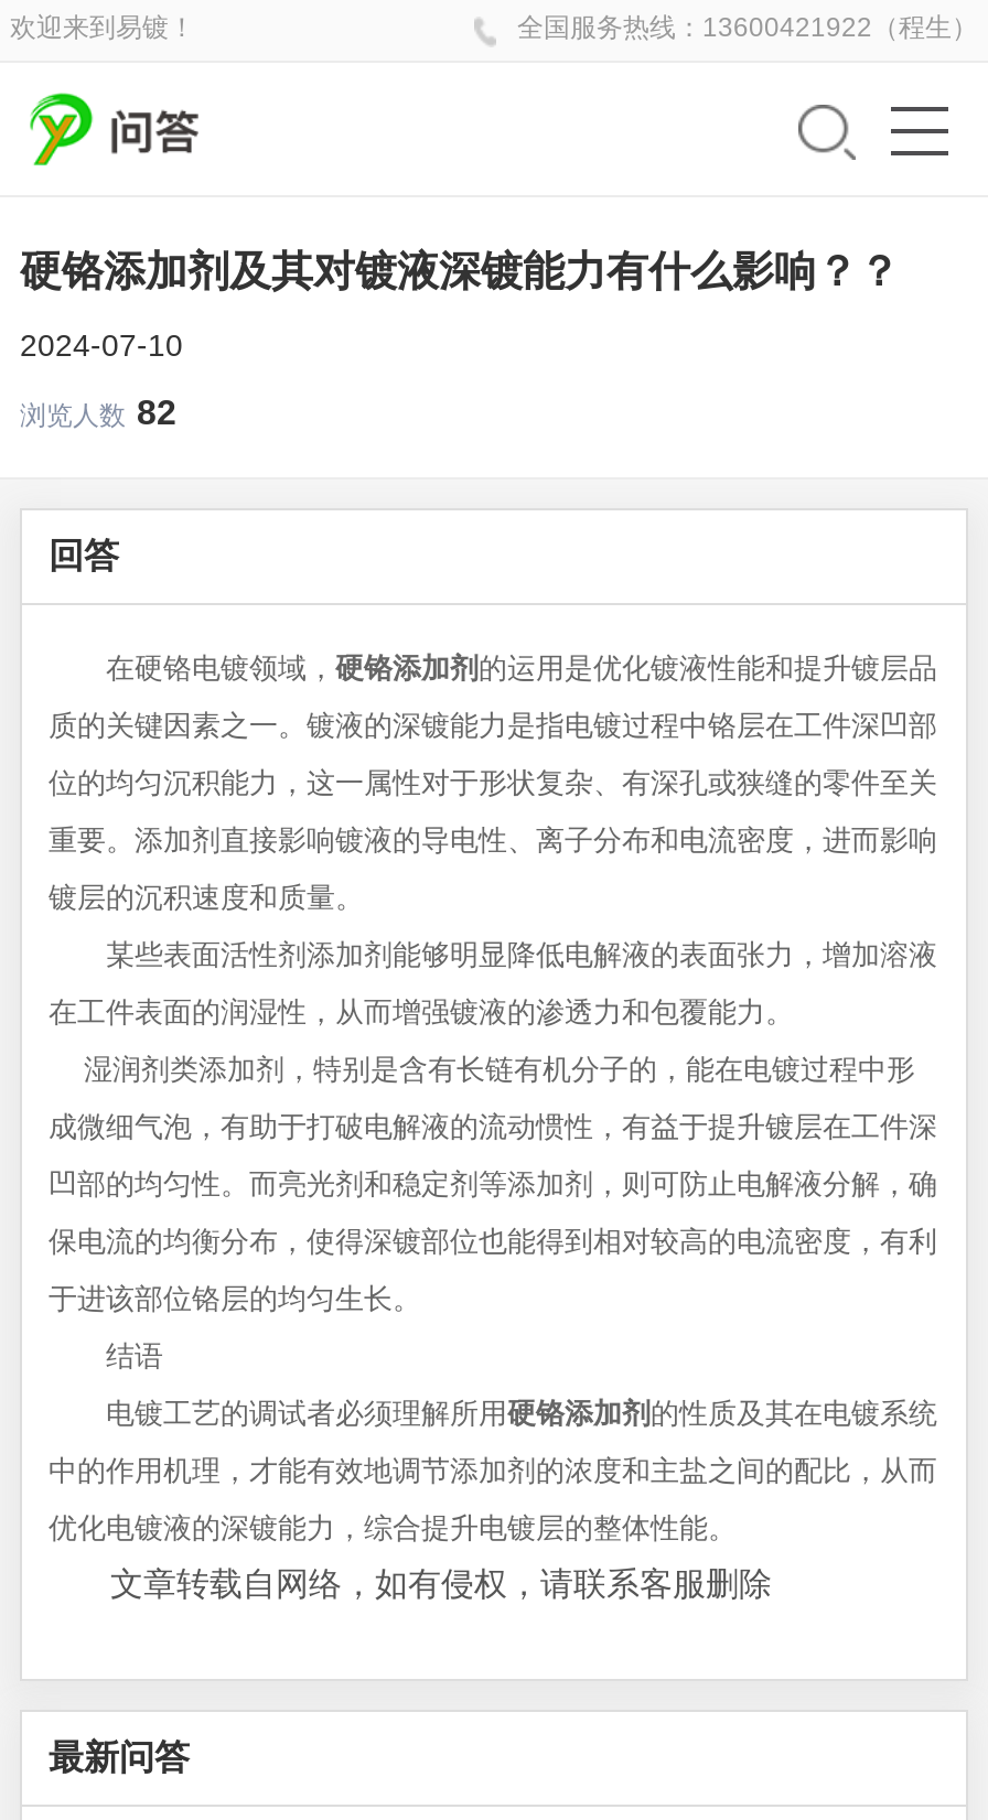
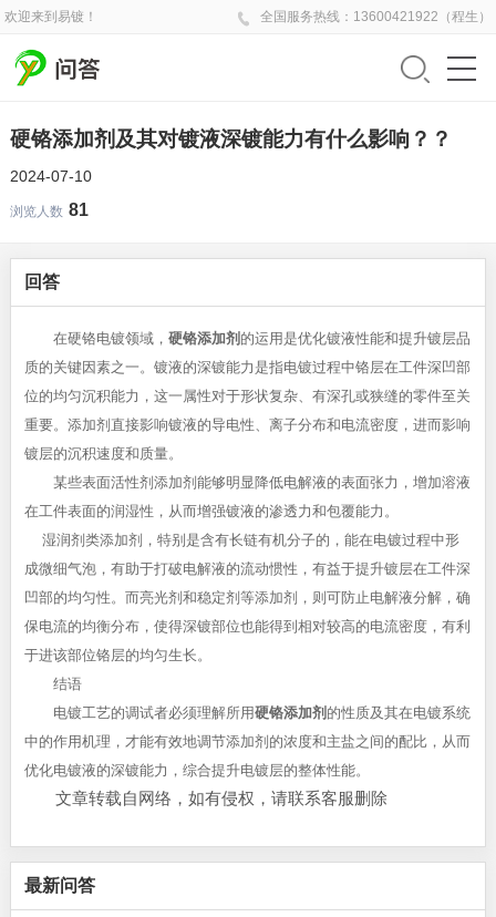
- 浏览人数 82
+ 浏览人数 81
